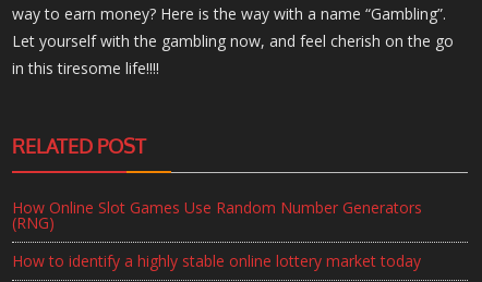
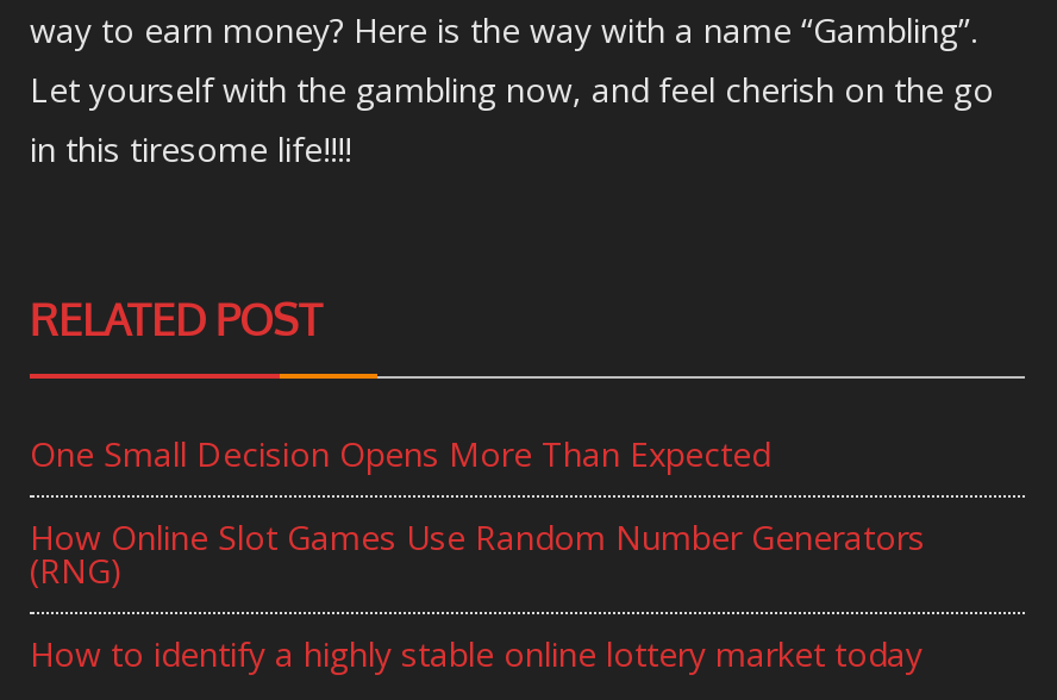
+ One Small Decision Opens More Than Expected
